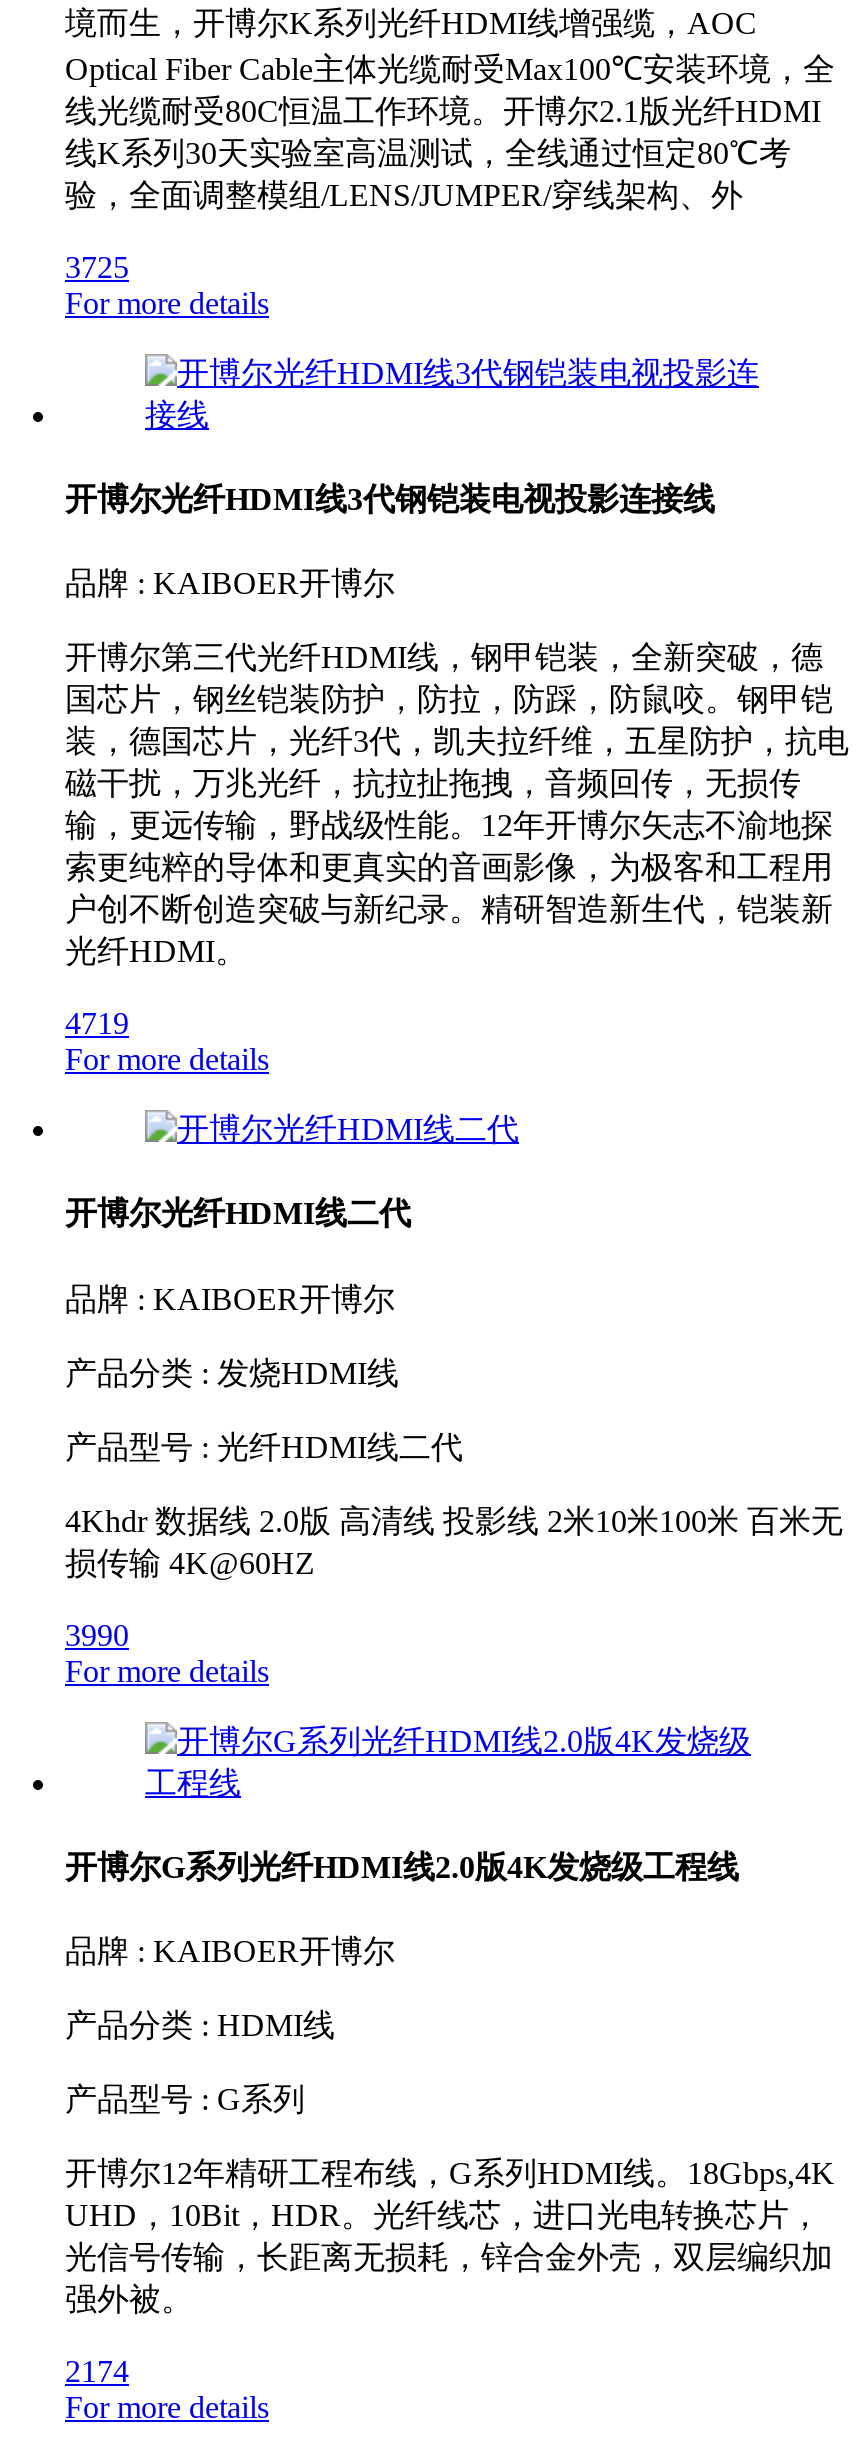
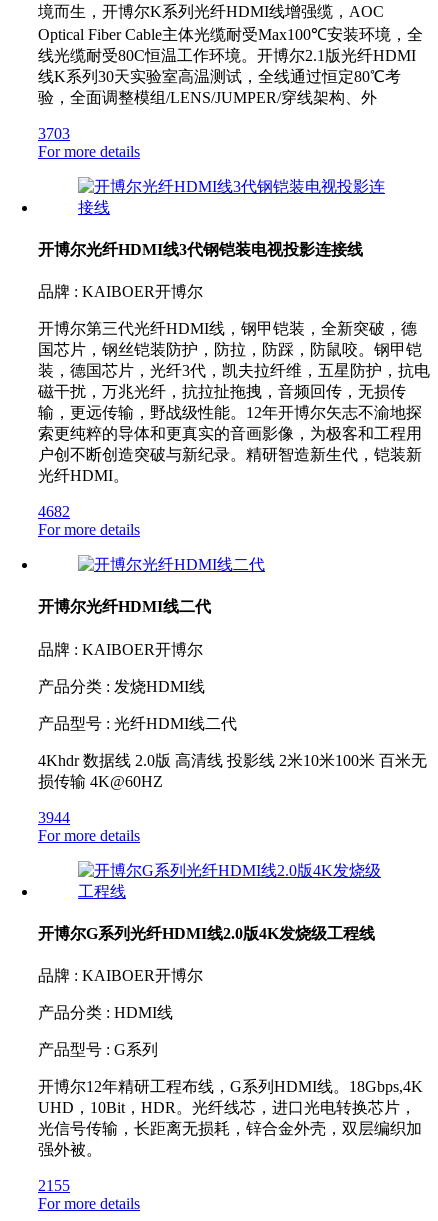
- 3725
+ 3703

- 4719
+ 4682

- 3990
+ 3944

- 2174
+ 2155
